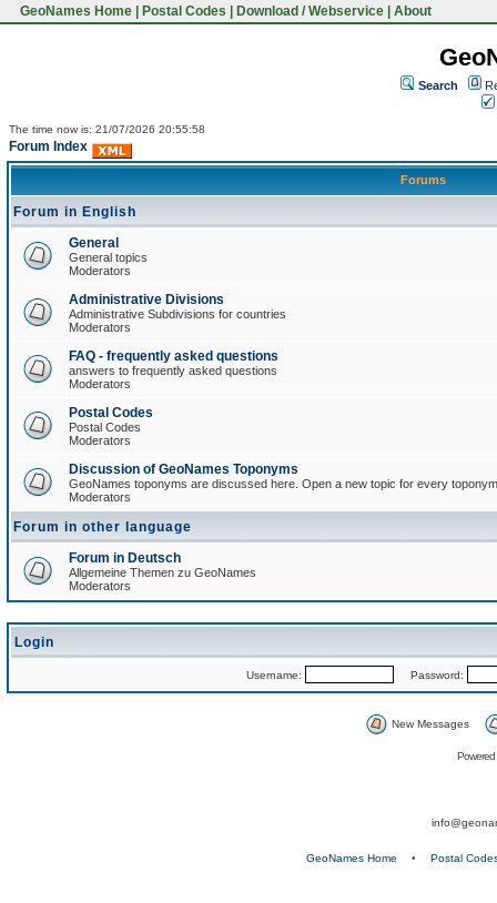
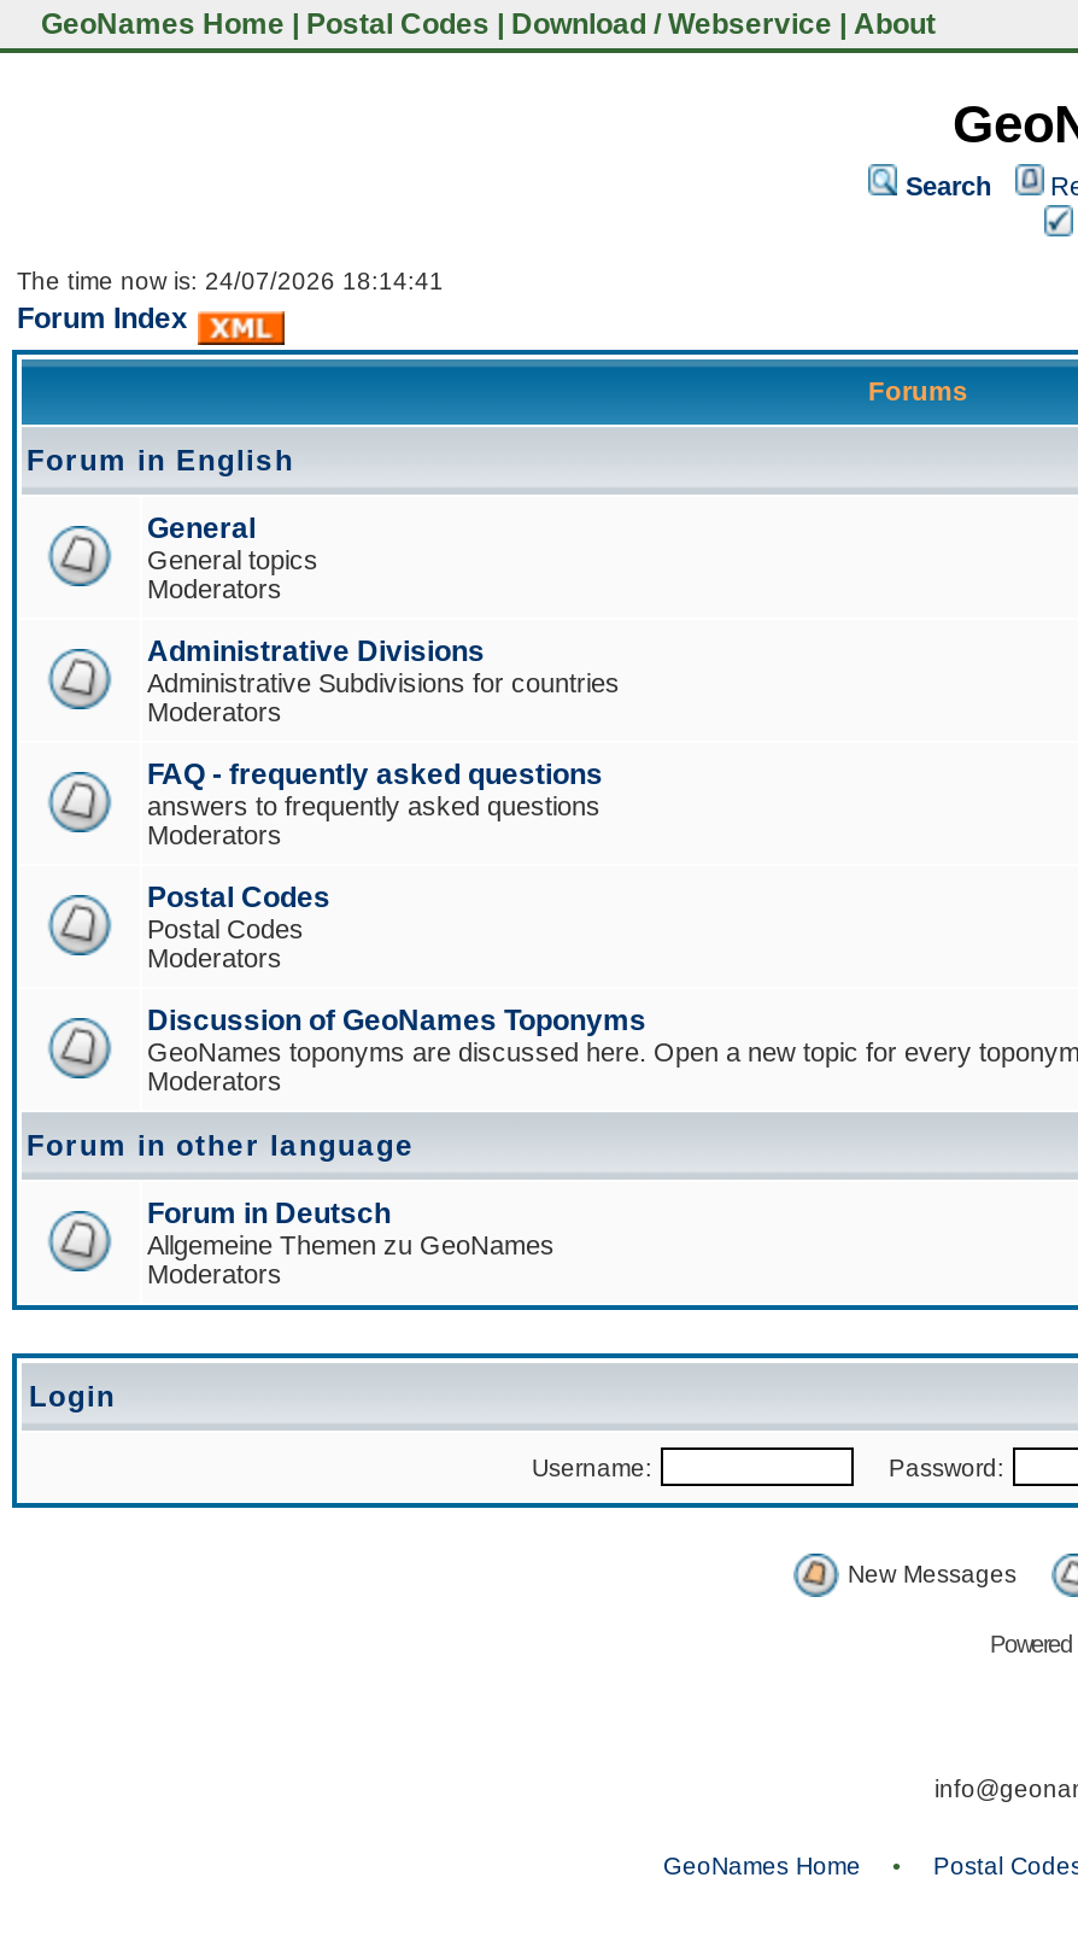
- The time now is: 21/07/2026 20:55:58
+ The time now is: 24/07/2026 18:14:41
